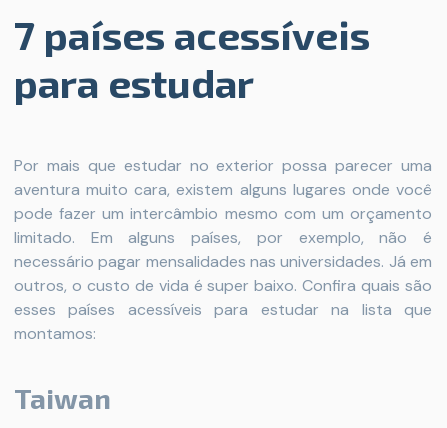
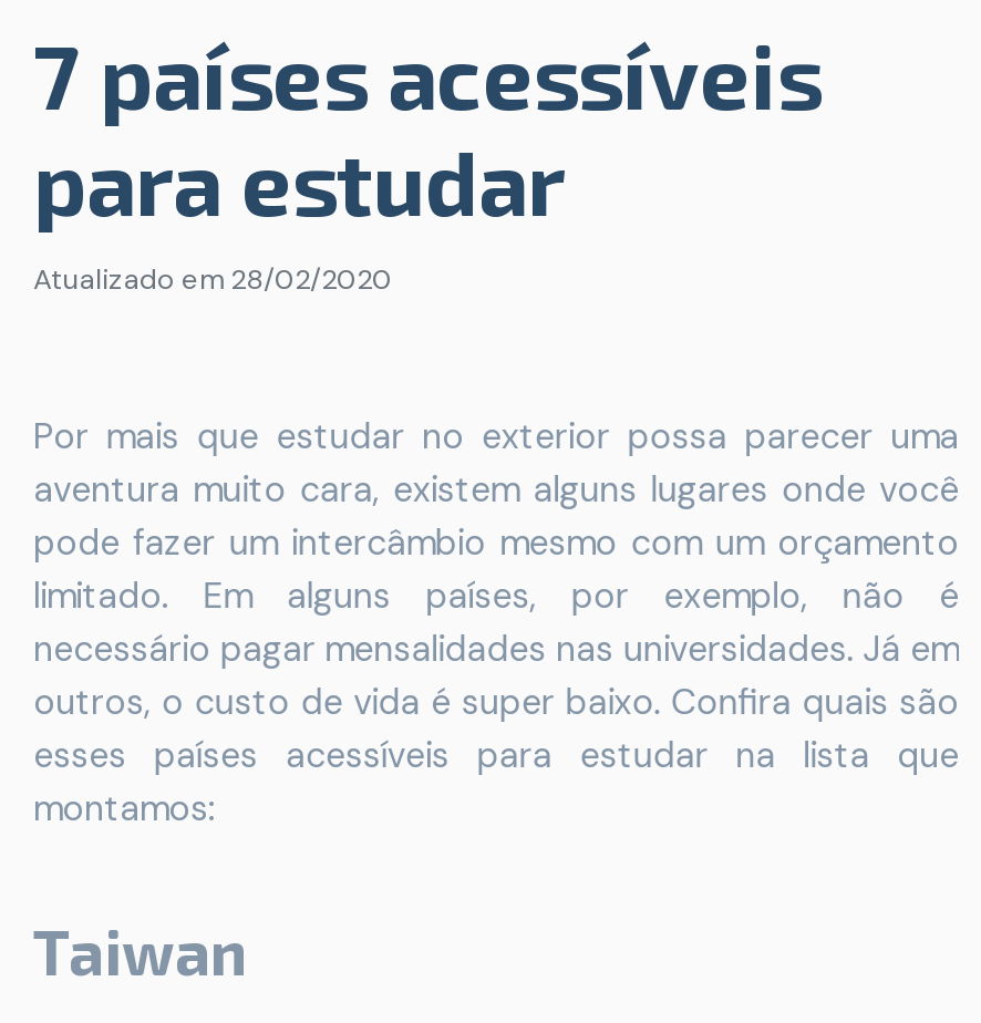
+ Atualizado em 28/02/2020
